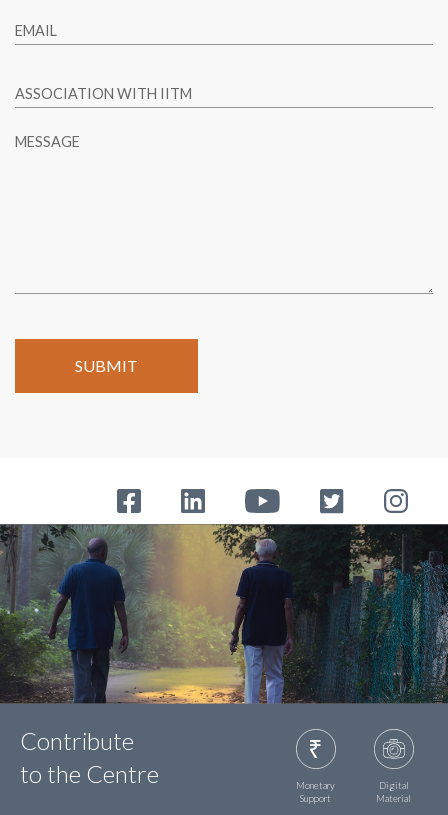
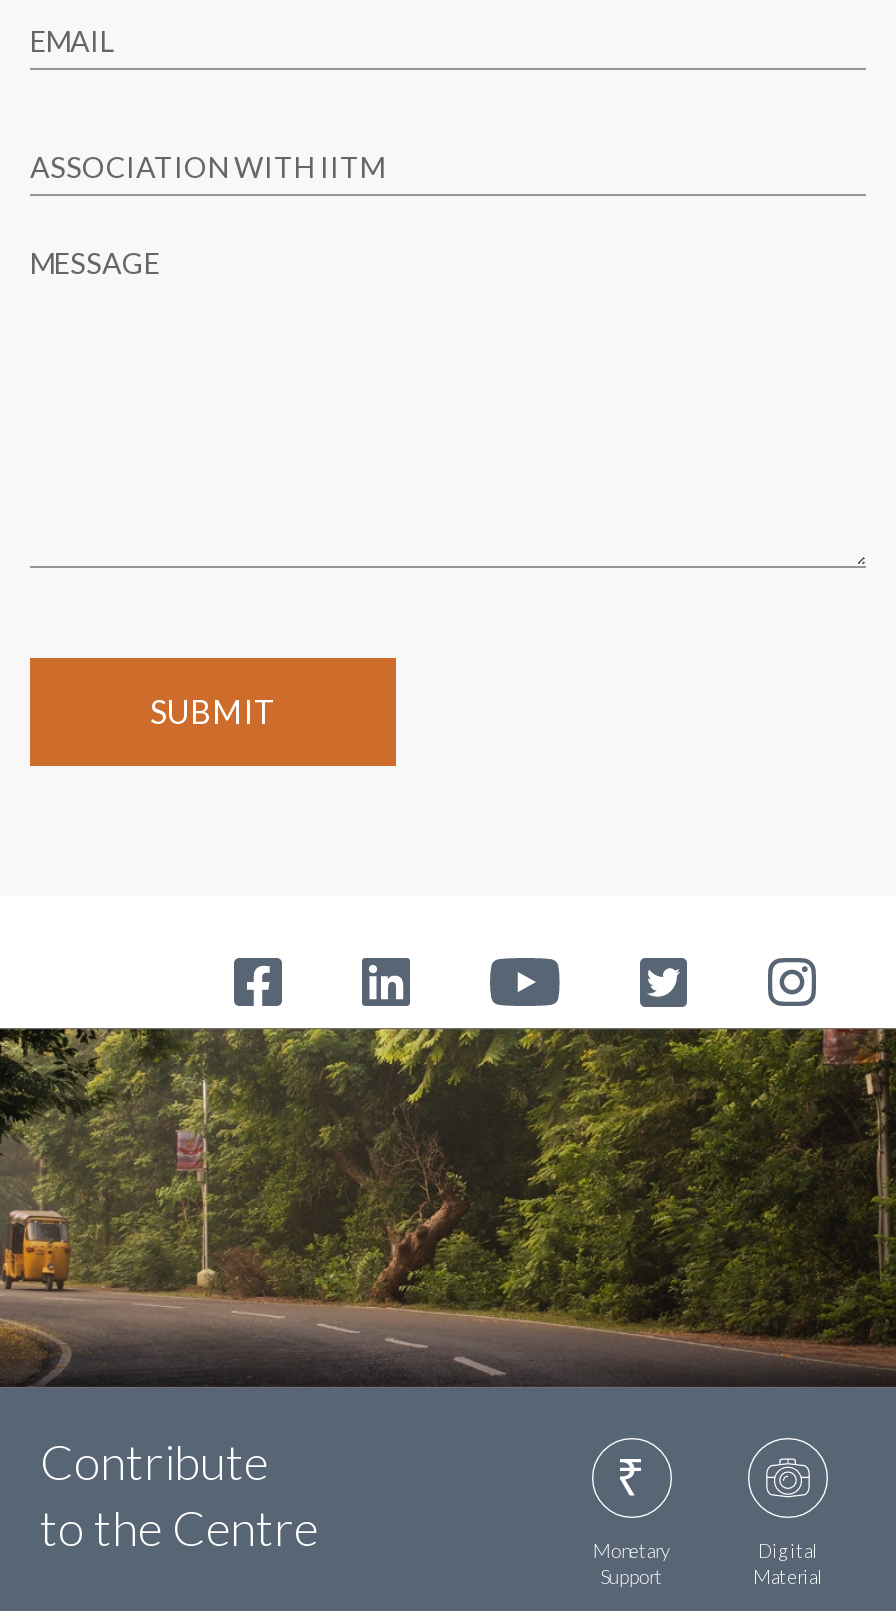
- [image]
+ [image]
